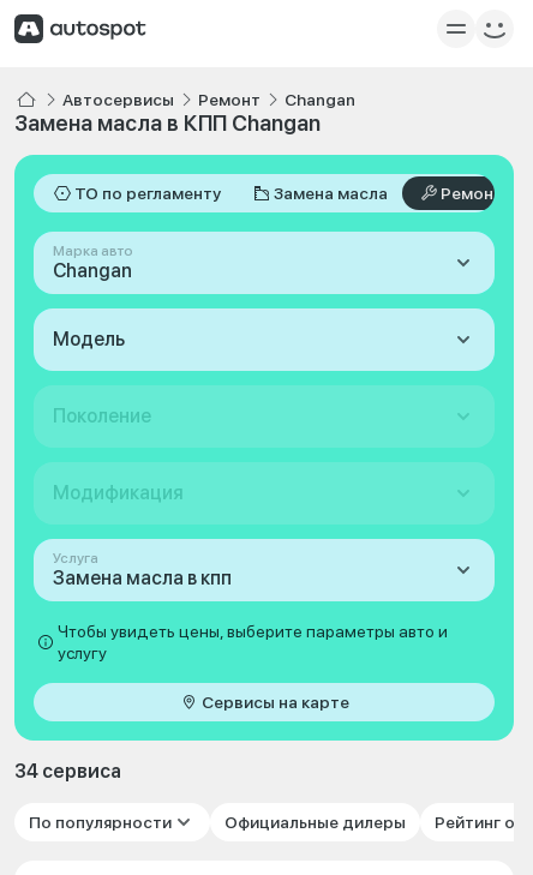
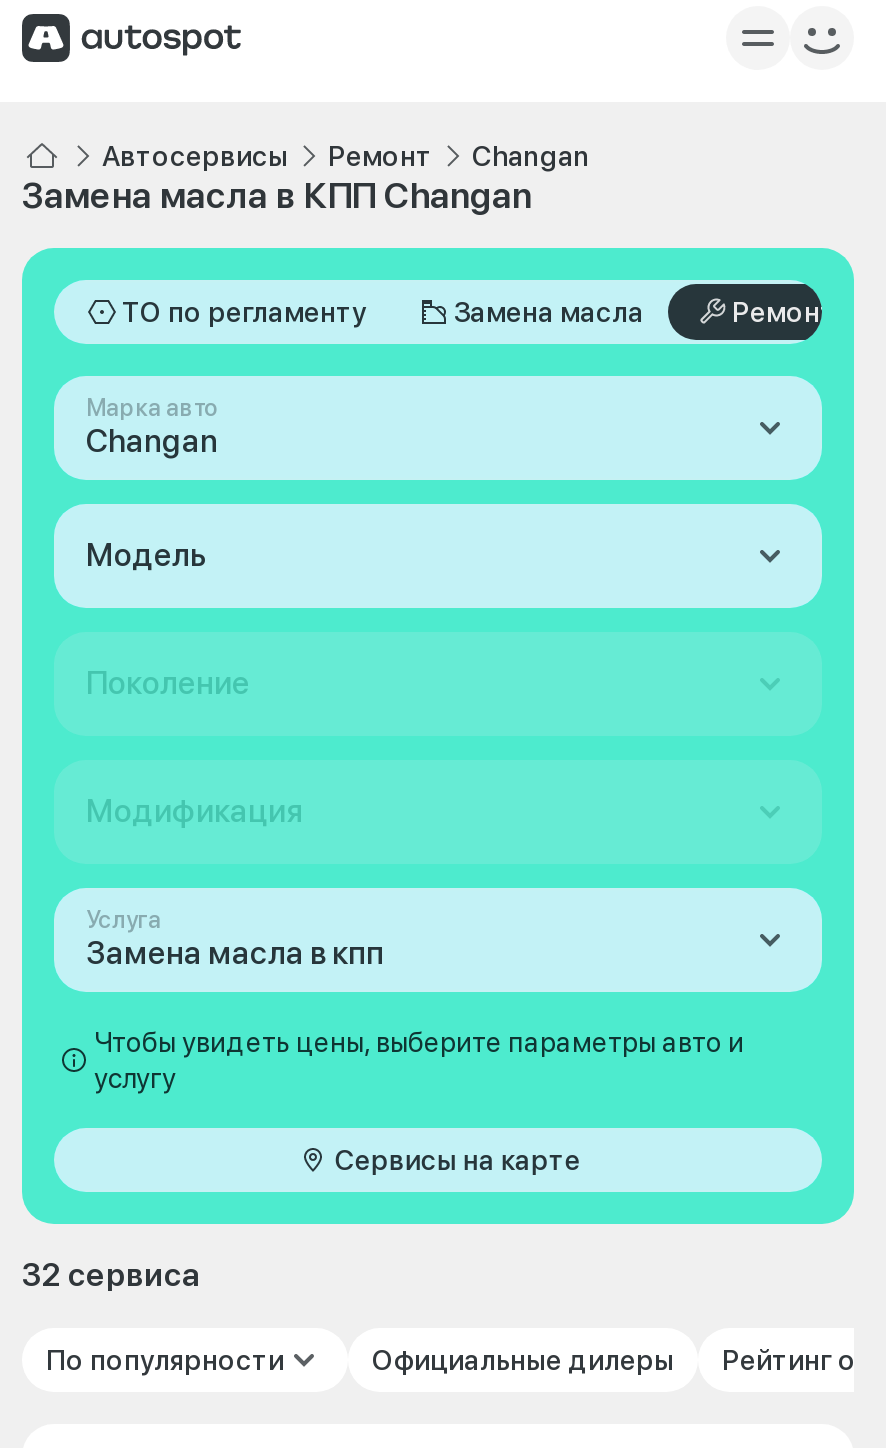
- 34 сервиса
+ 32 сервиса
